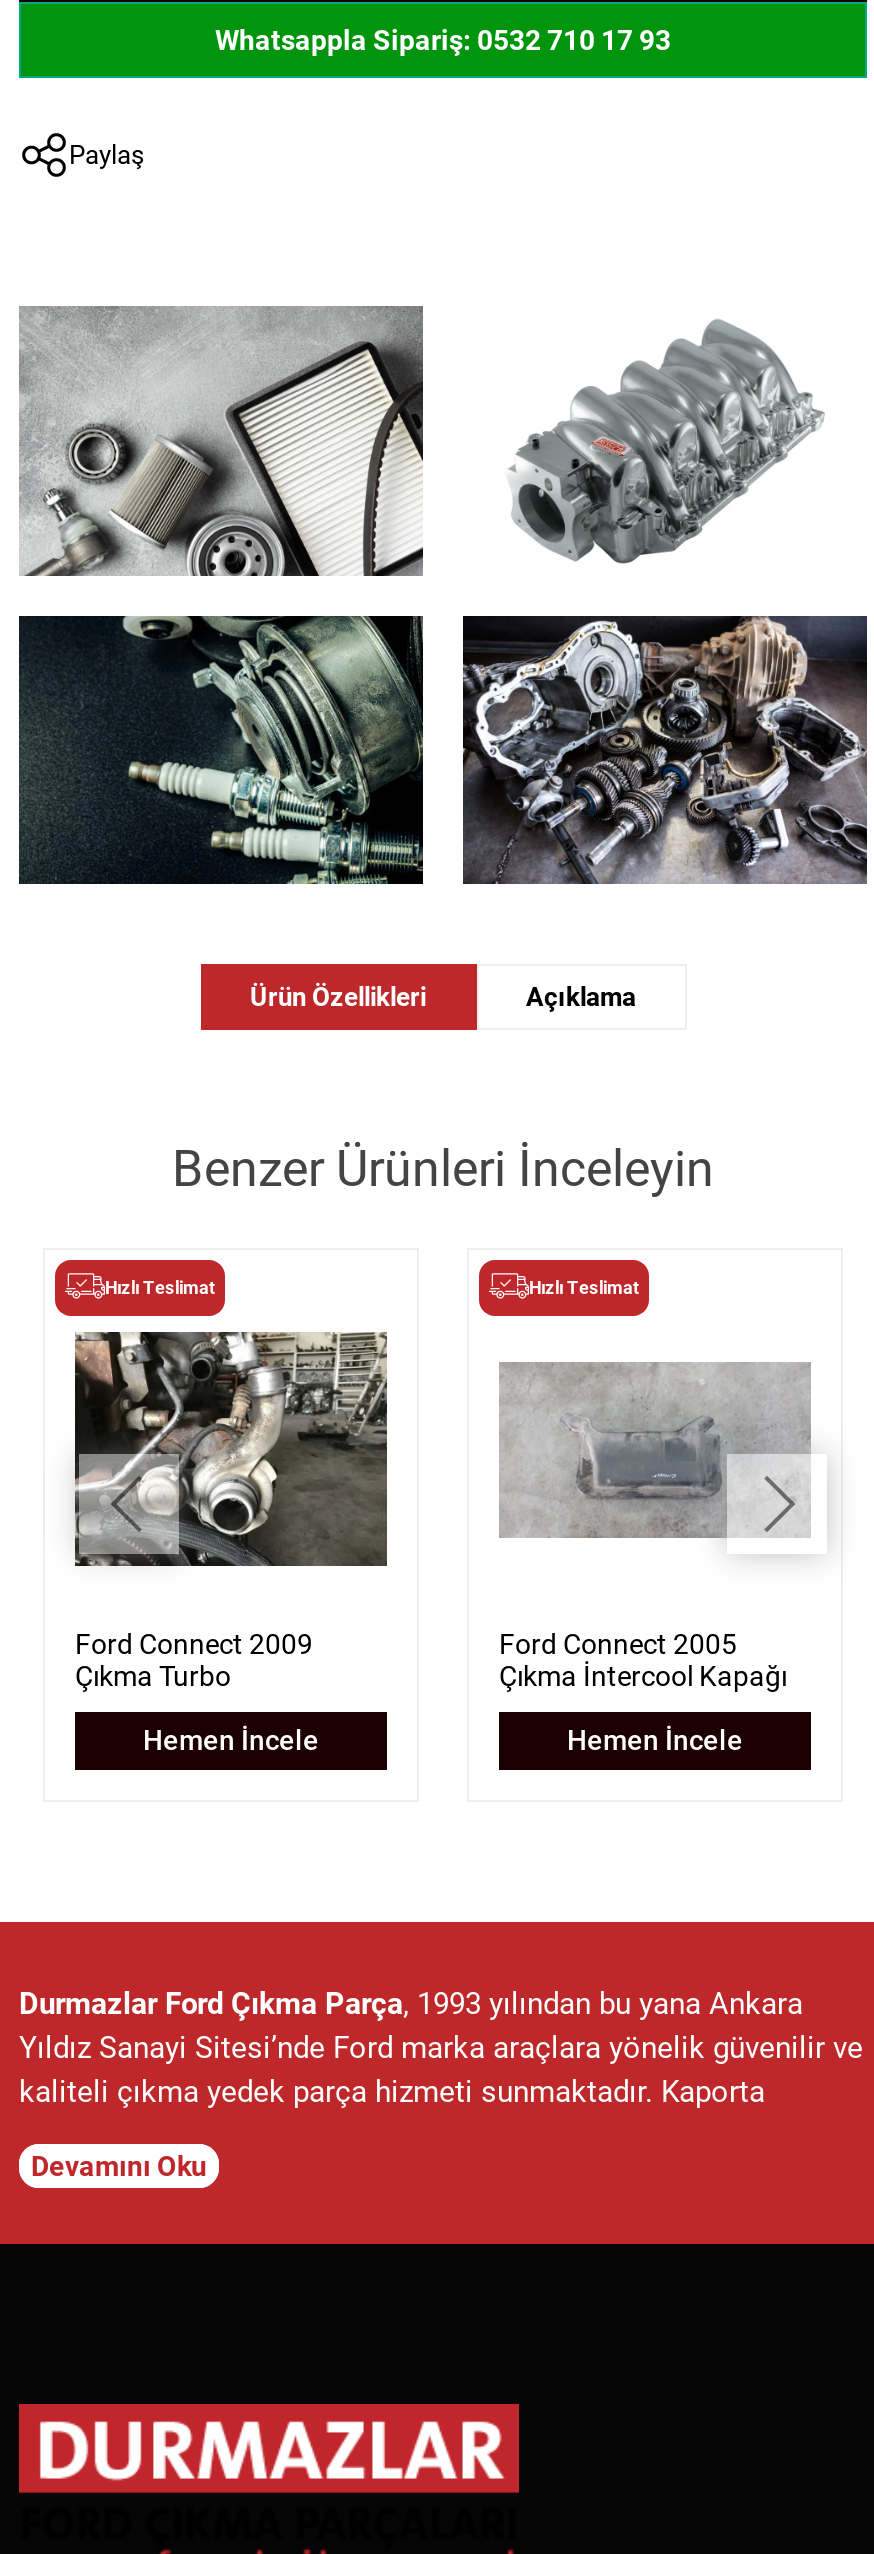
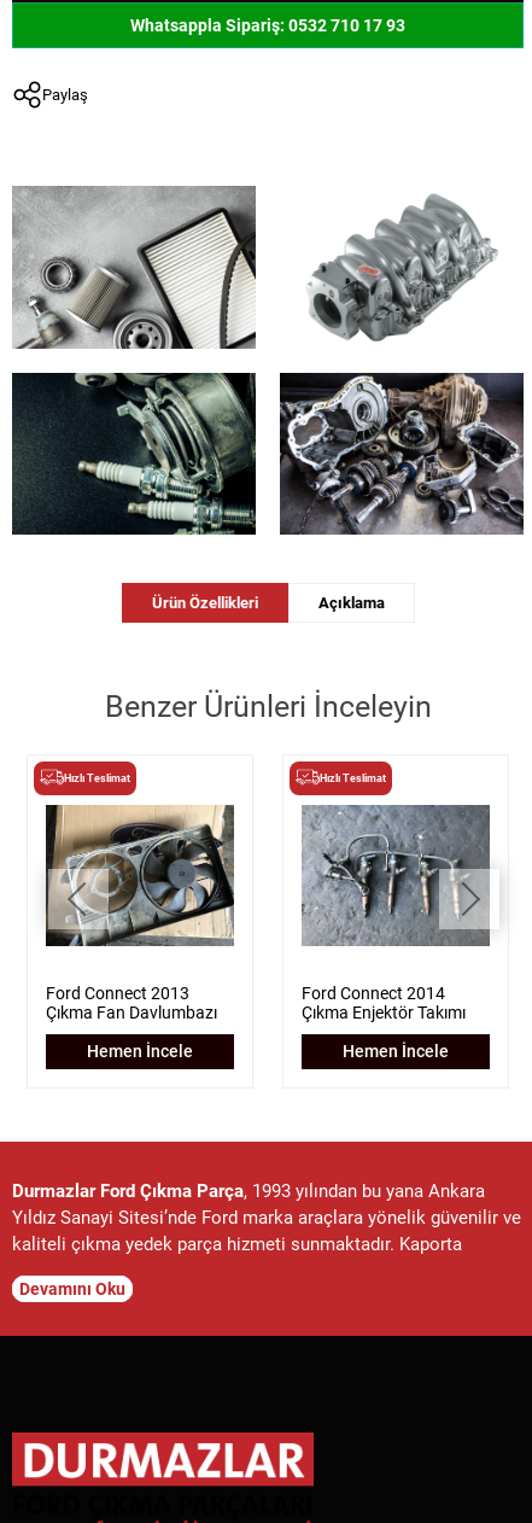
- [image]
- Ford Connect 2009
- Çıkma Turbo
+ [image]
+ Ford Connect 2013
+ Çıkma Fan Davlumbazı

- [image]
- Ford Connect 2005
+ [image]
+ Ford Connect 2014

- Çıkma İntercool Kapağı
+ Çıkma Enjektör Takımı
